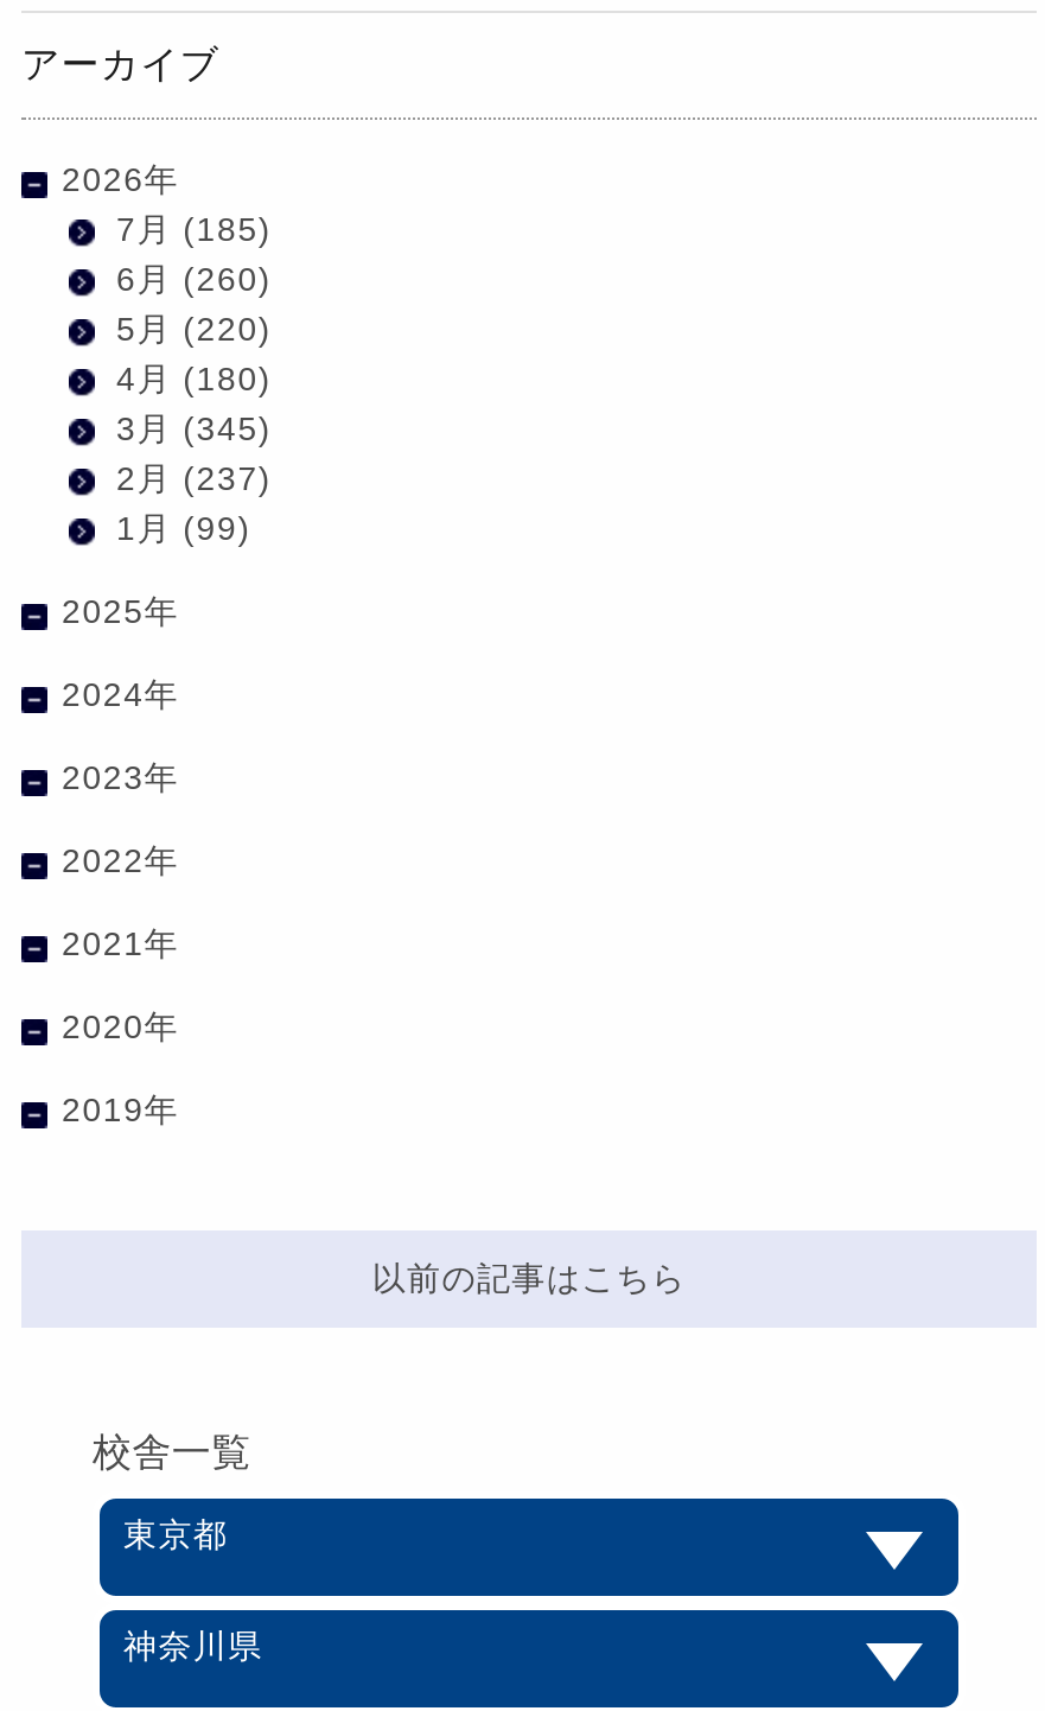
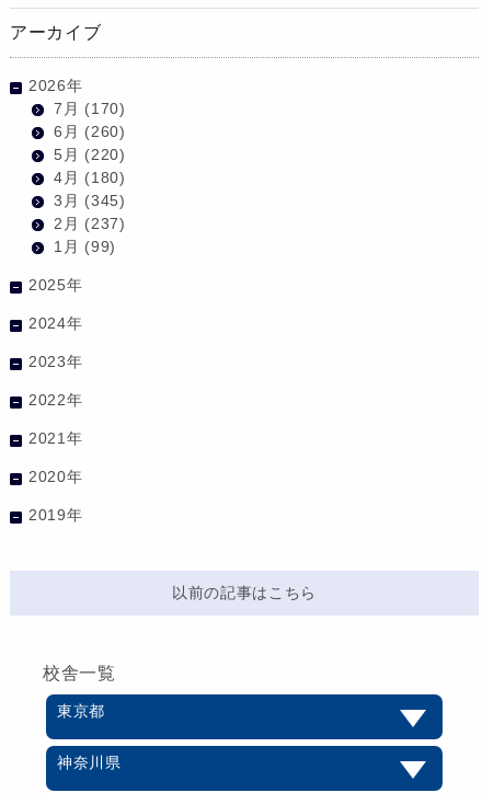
- 7月(185)
+ 7月(170)
